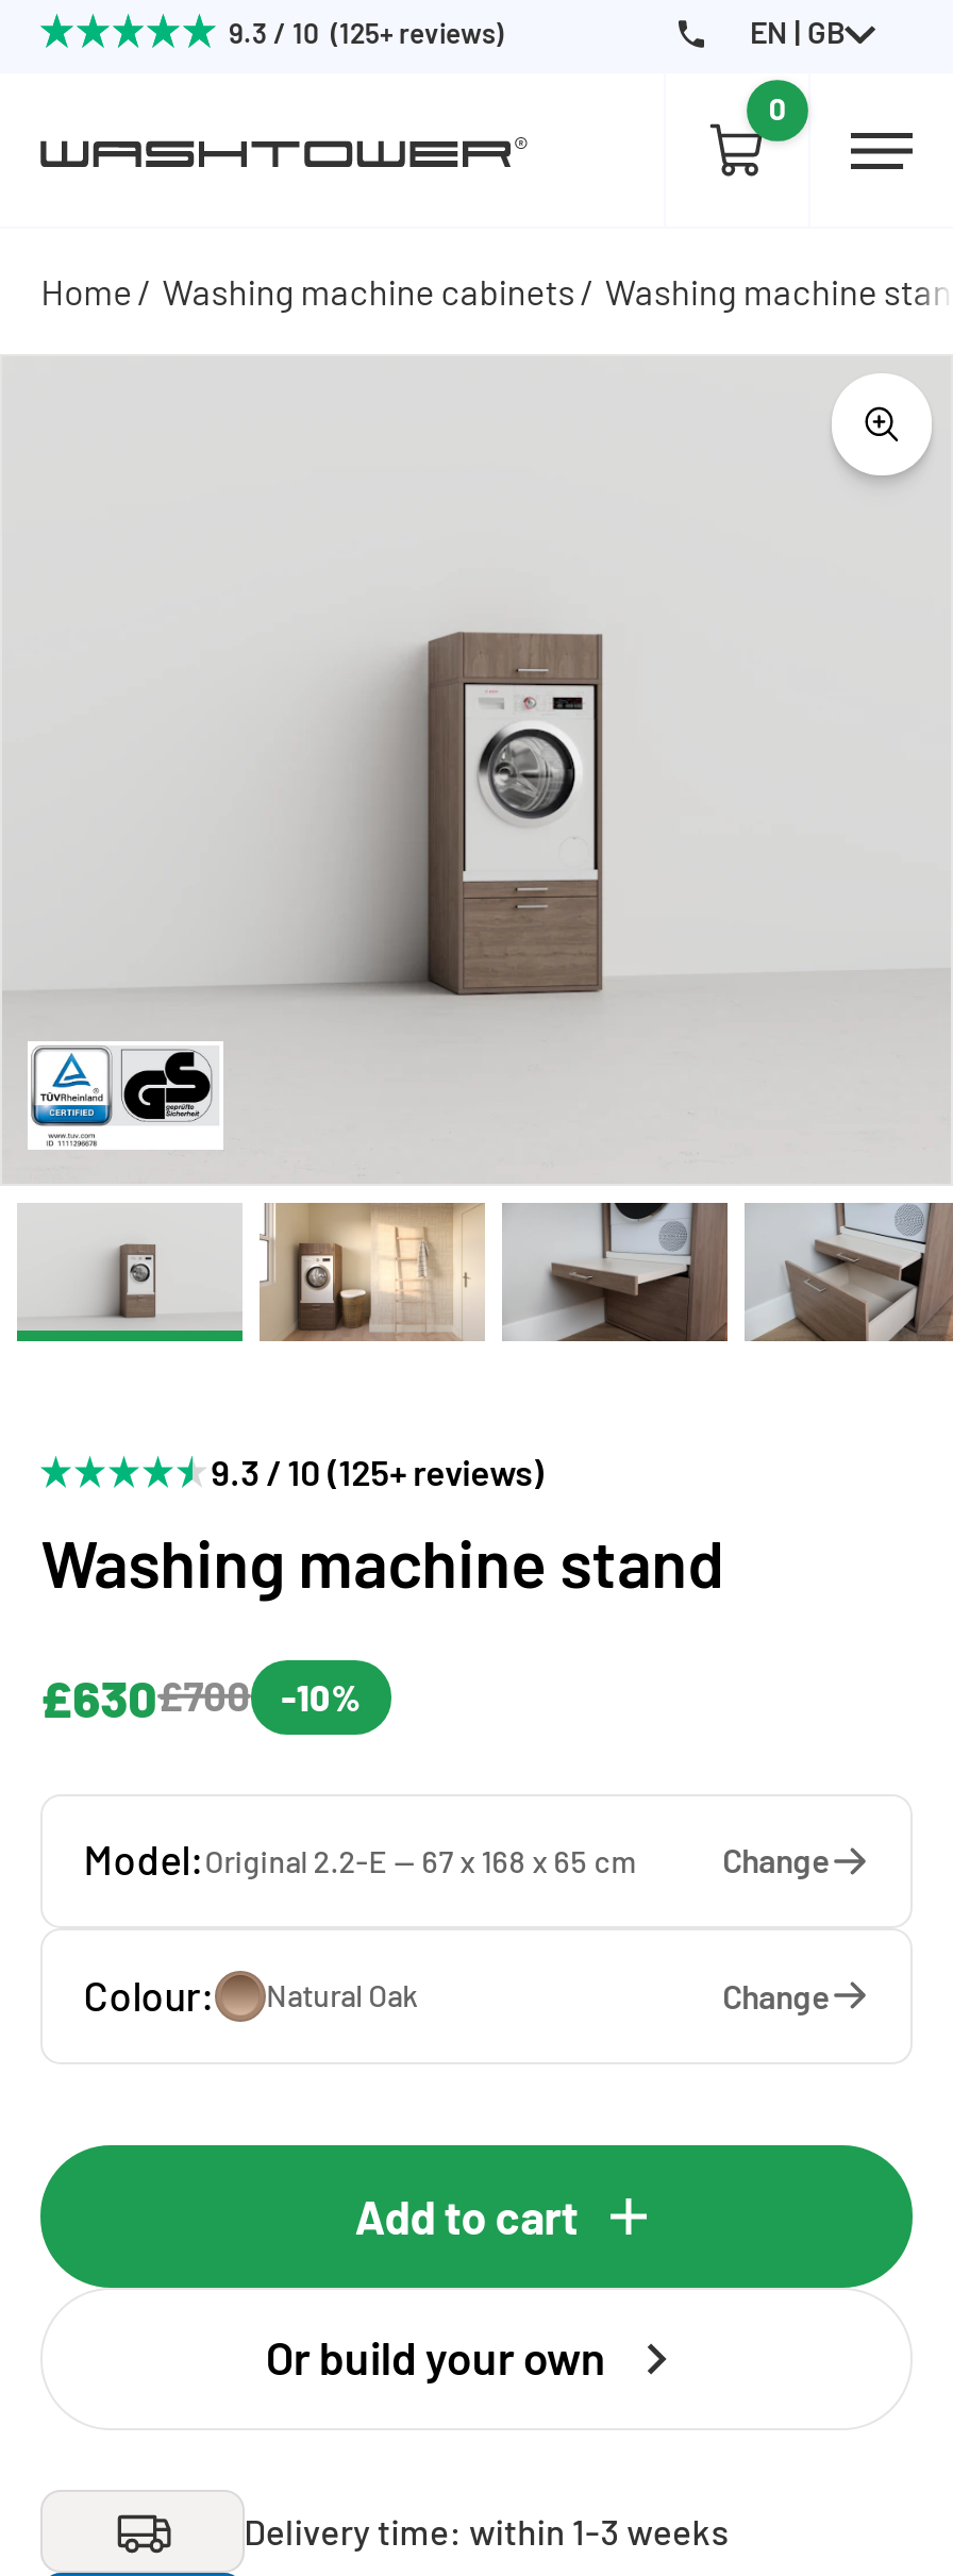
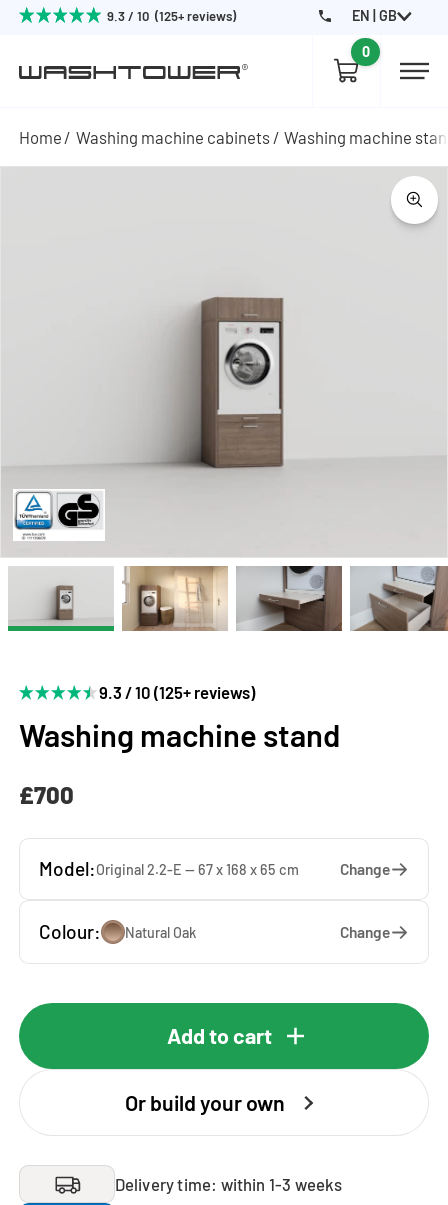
- £630£700
- -10%
+ £700
